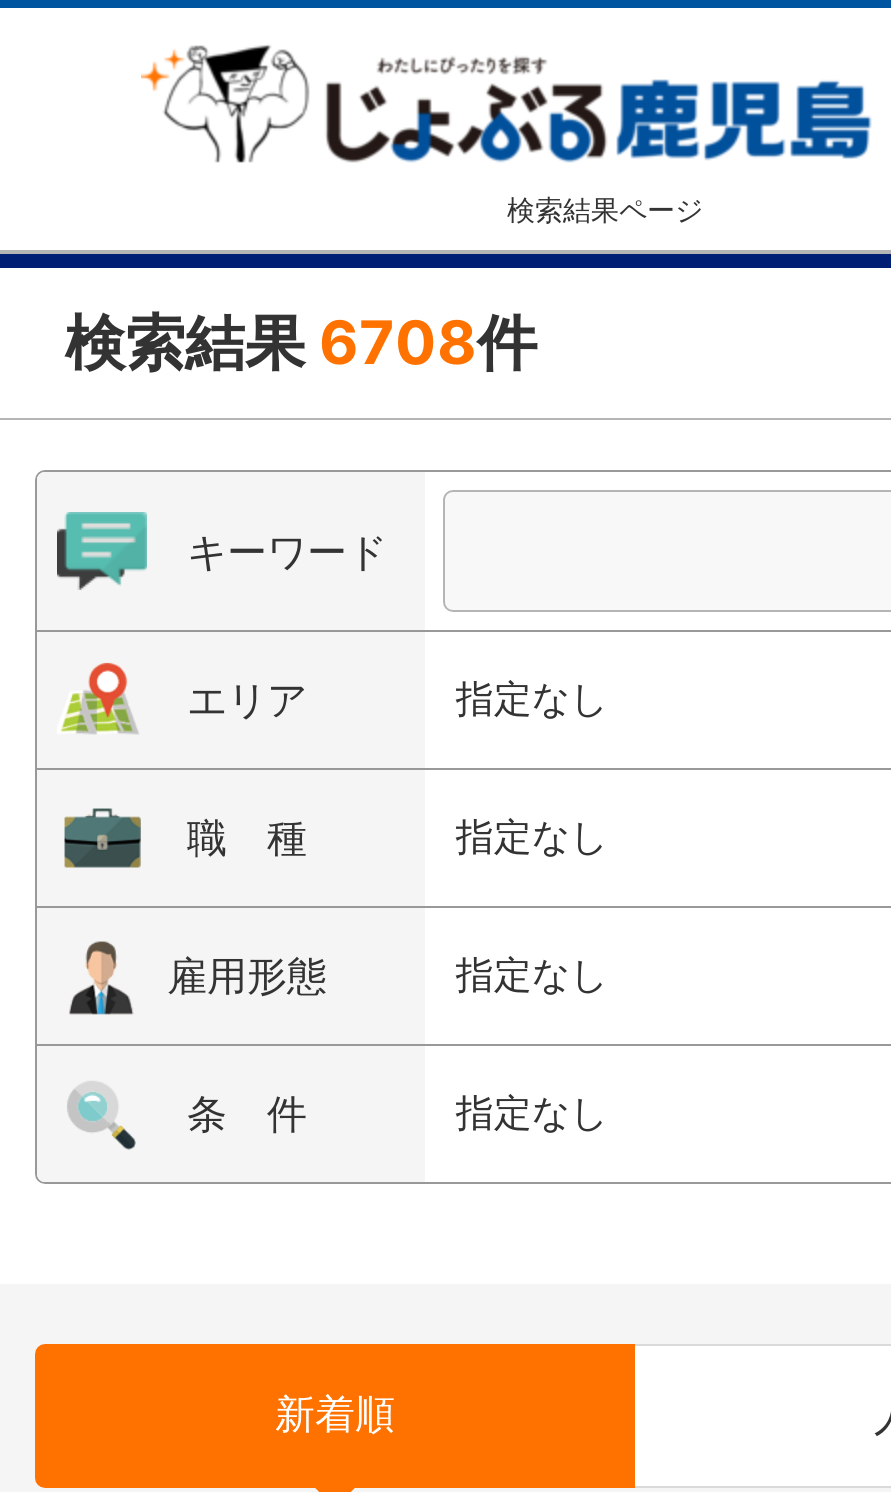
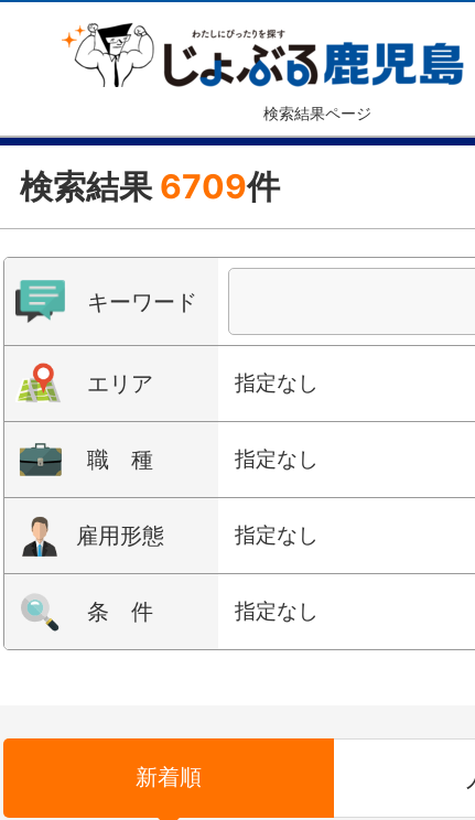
- 検索結果6708件
+ 検索結果6709件
